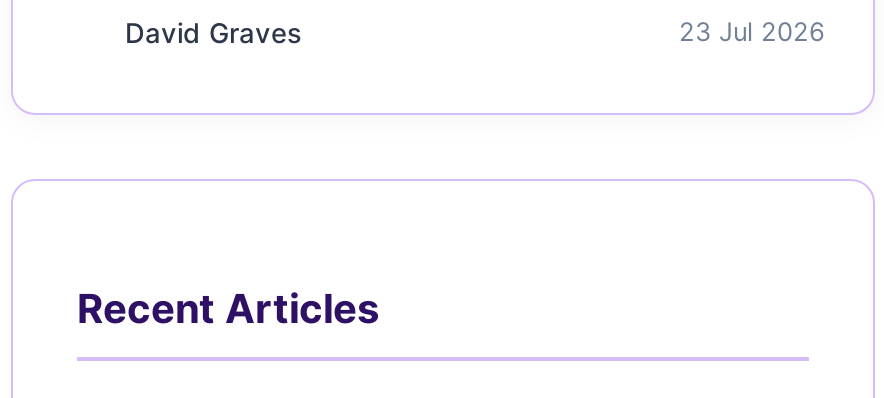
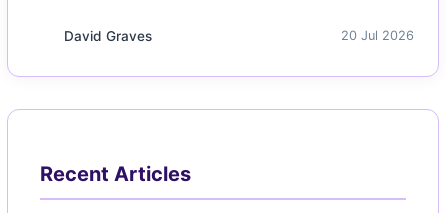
- 23 Jul 2026
+ 20 Jul 2026
